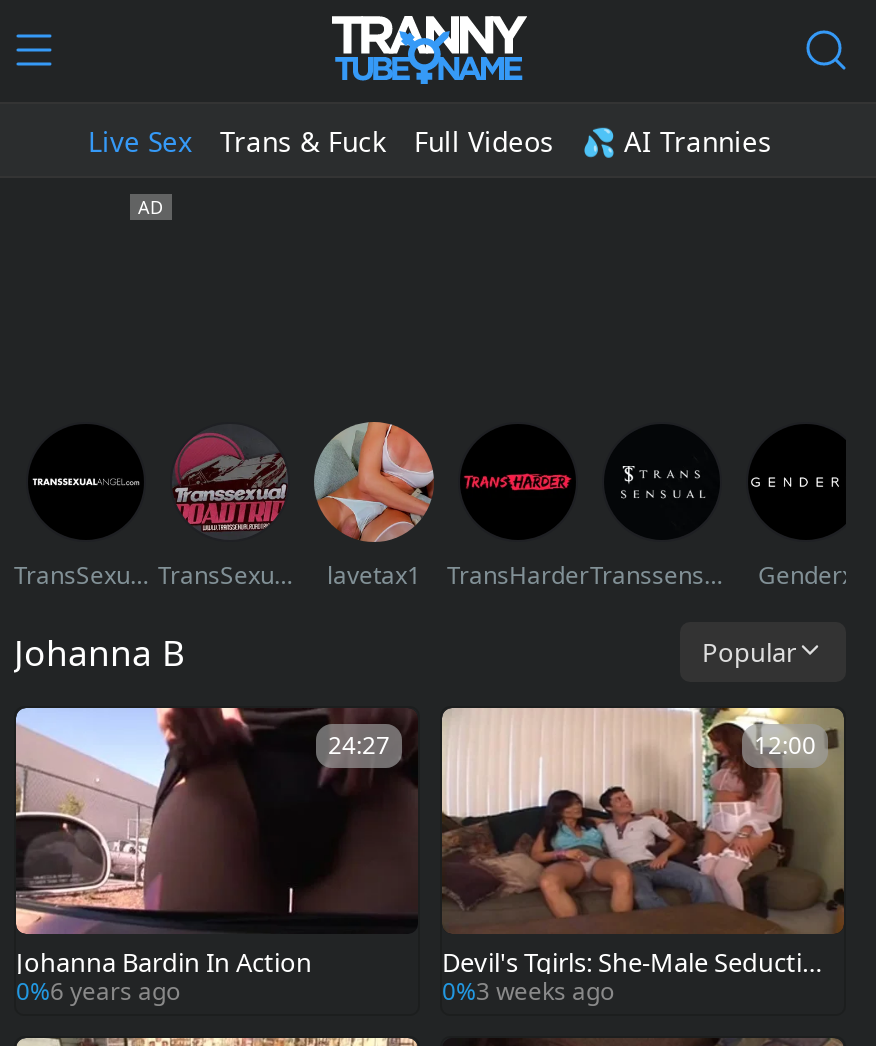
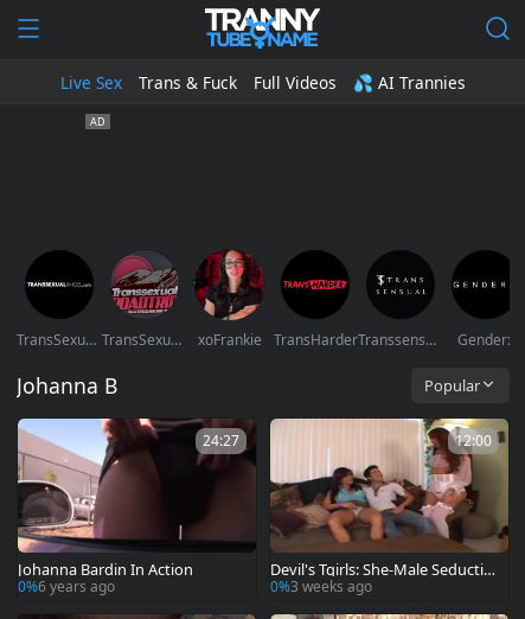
- [image]
- lavetax1
- TransHarder
+ [image]
+ xoFrankie TransHarder
